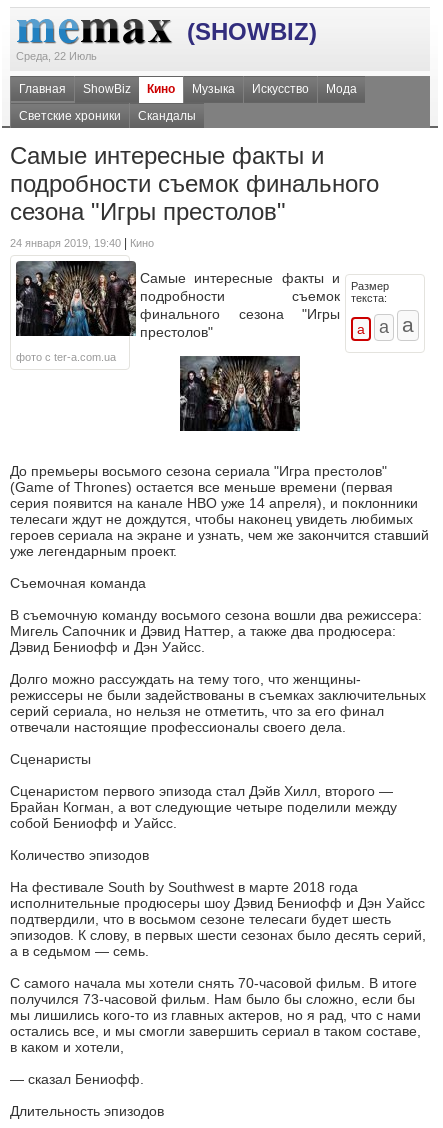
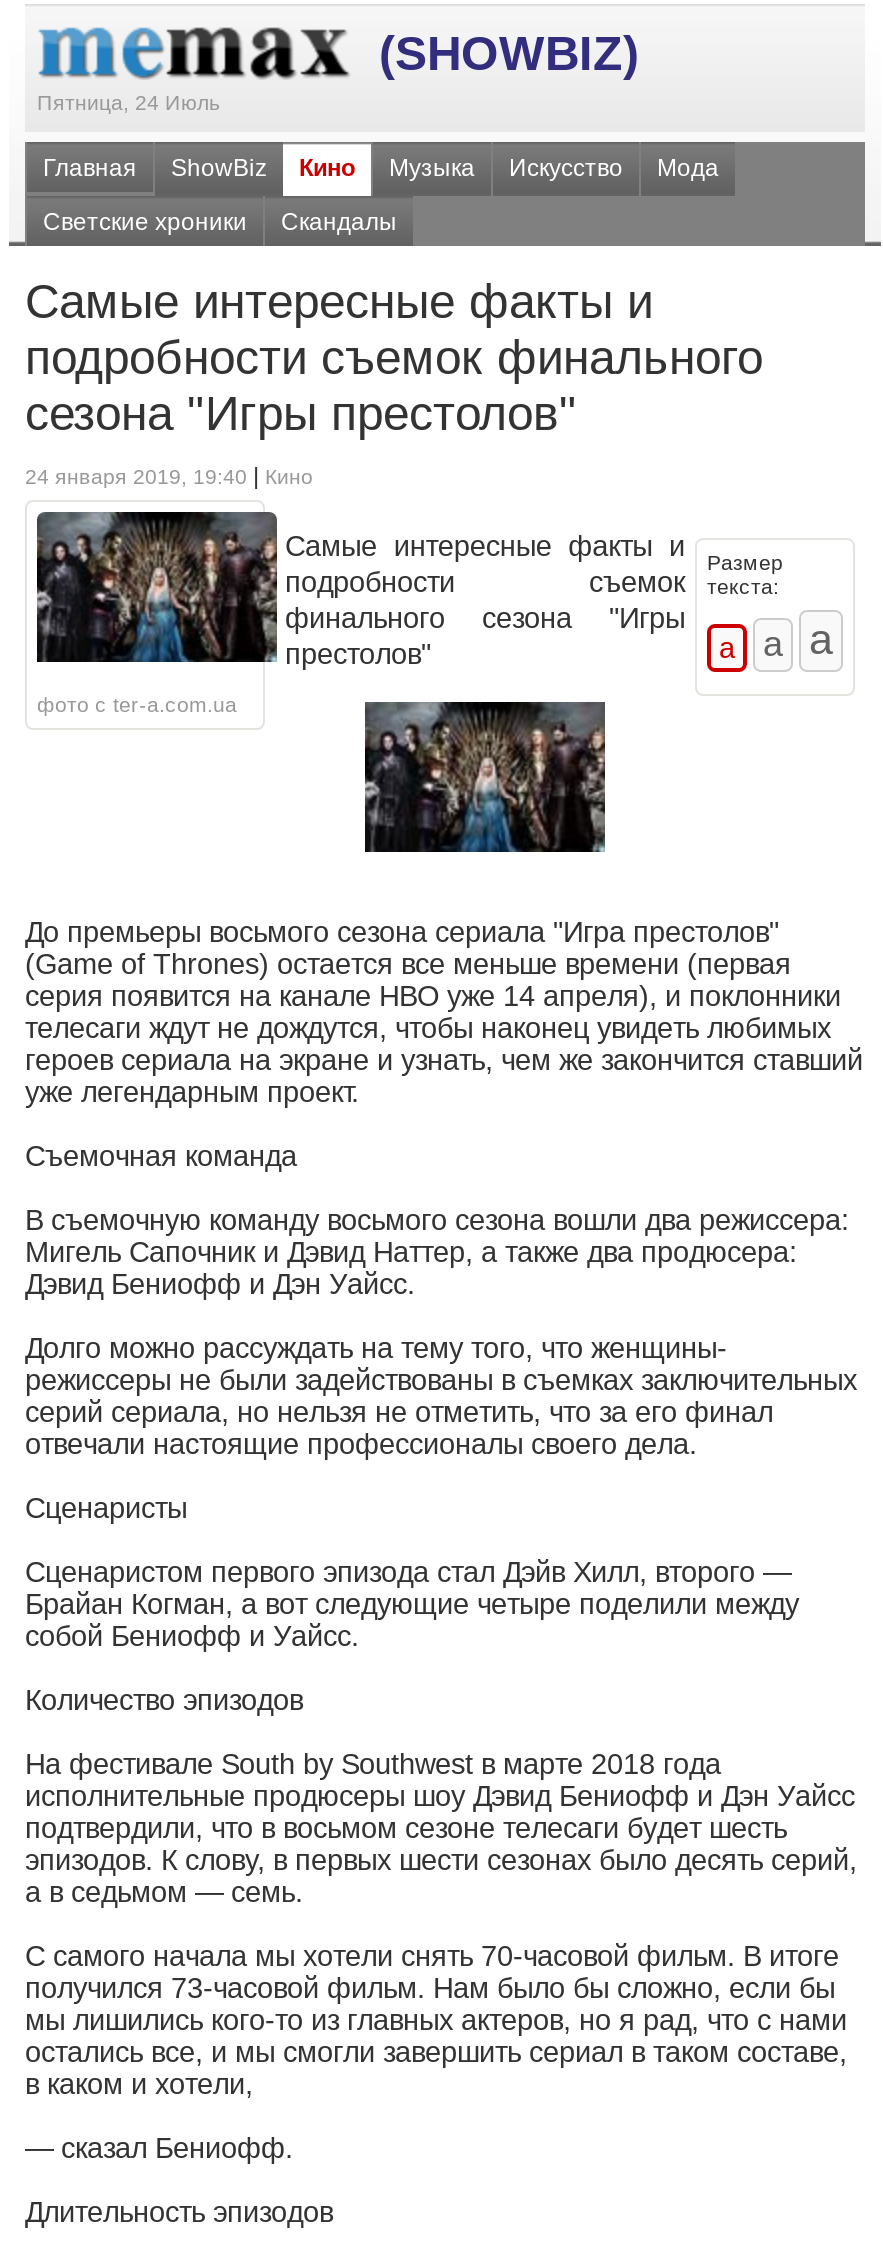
- Среда, 22 Июль
+ Пятница, 24 Июль
